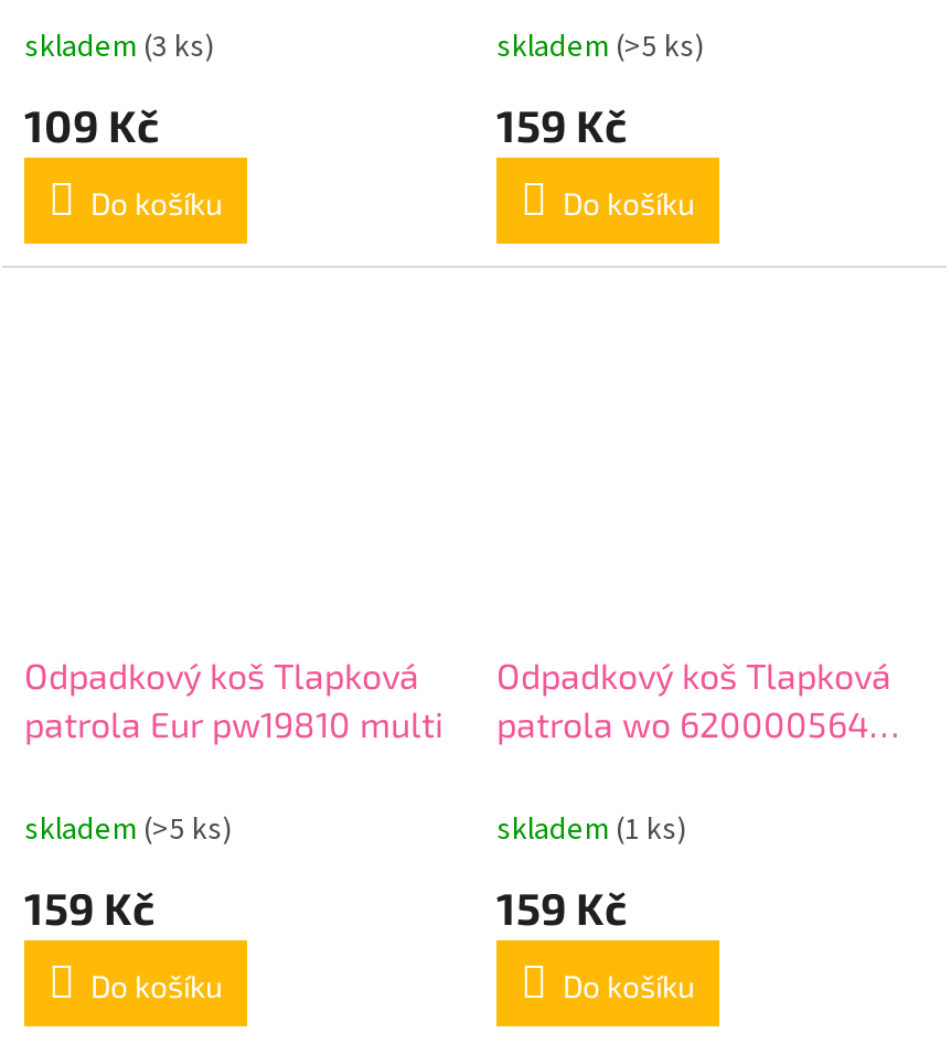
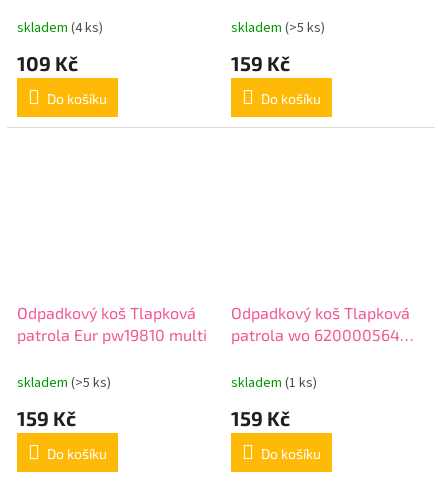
- skladem (3 ks)
+ skladem (4 ks)
